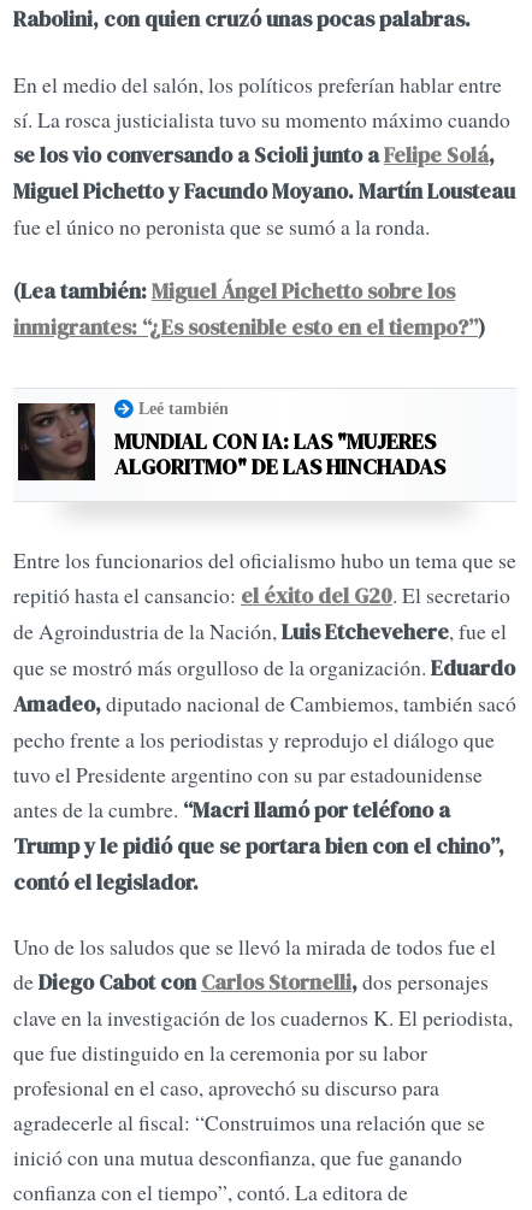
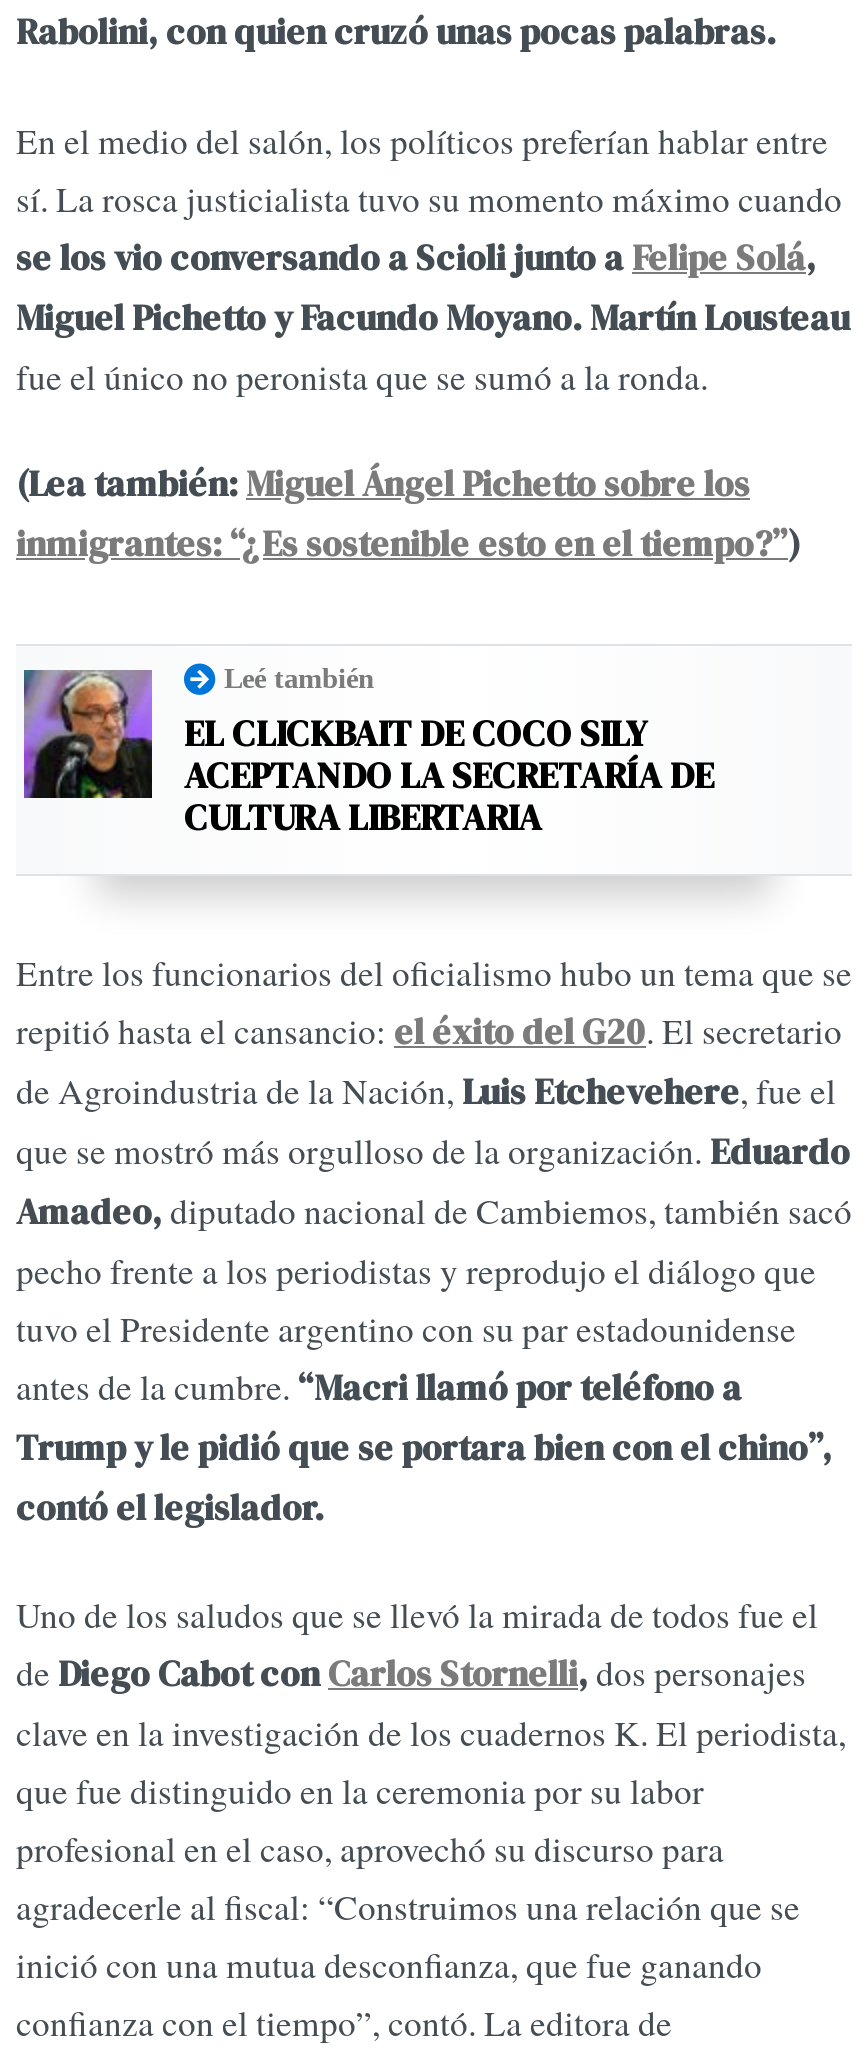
- [image]
- MUNDIAL CON IA: LAS "MUJERES
- ALGORITMO" DE LAS HINCHADAS
+ [image]
+ EL CLICKBAIT DE COCO SILY
+ ACEPTANDO LA SECRETARÍA DE
+ CULTURA LIBERTARIA
